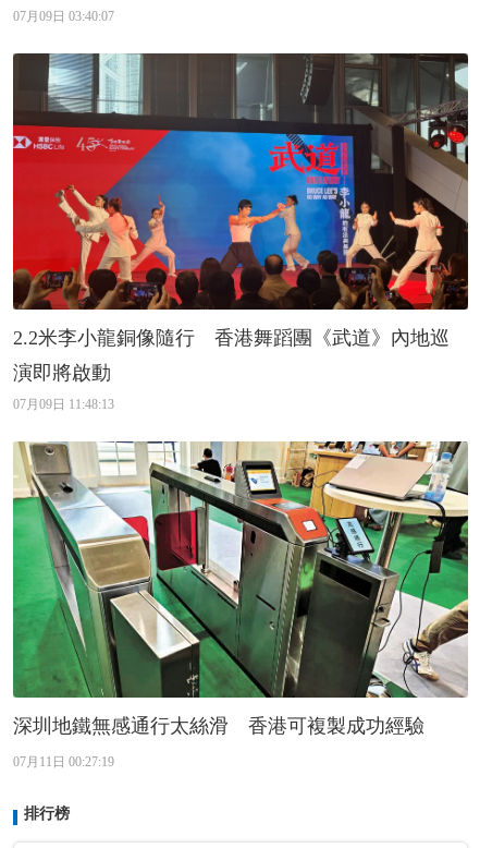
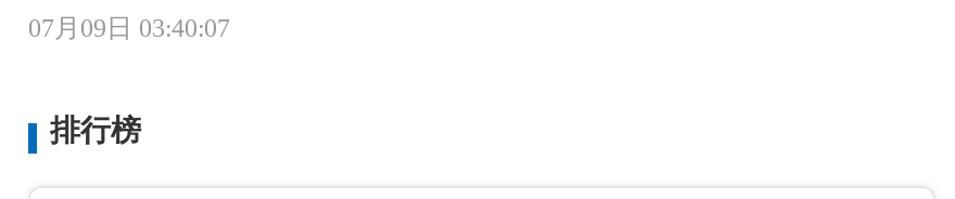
- [image]
- 2.2米李小龍銅像隨行 香港舞蹈團《武道》內地巡
- 演即將啟動
- 07月09日 11:48:13

- [image]
- 深圳地鐵無感通行太絲滑 香港可複製成功經驗
- 07月11日 00:27:19
